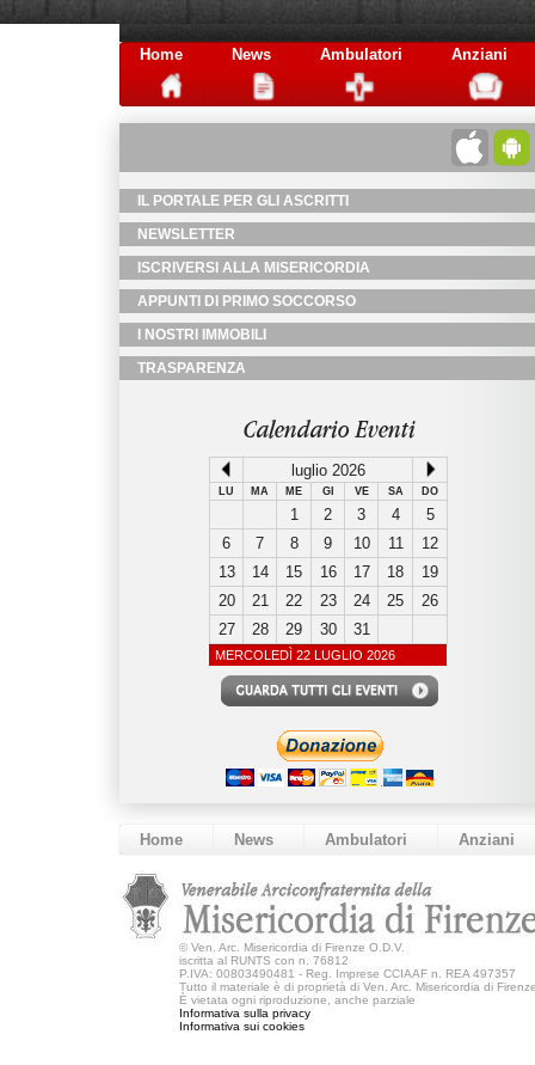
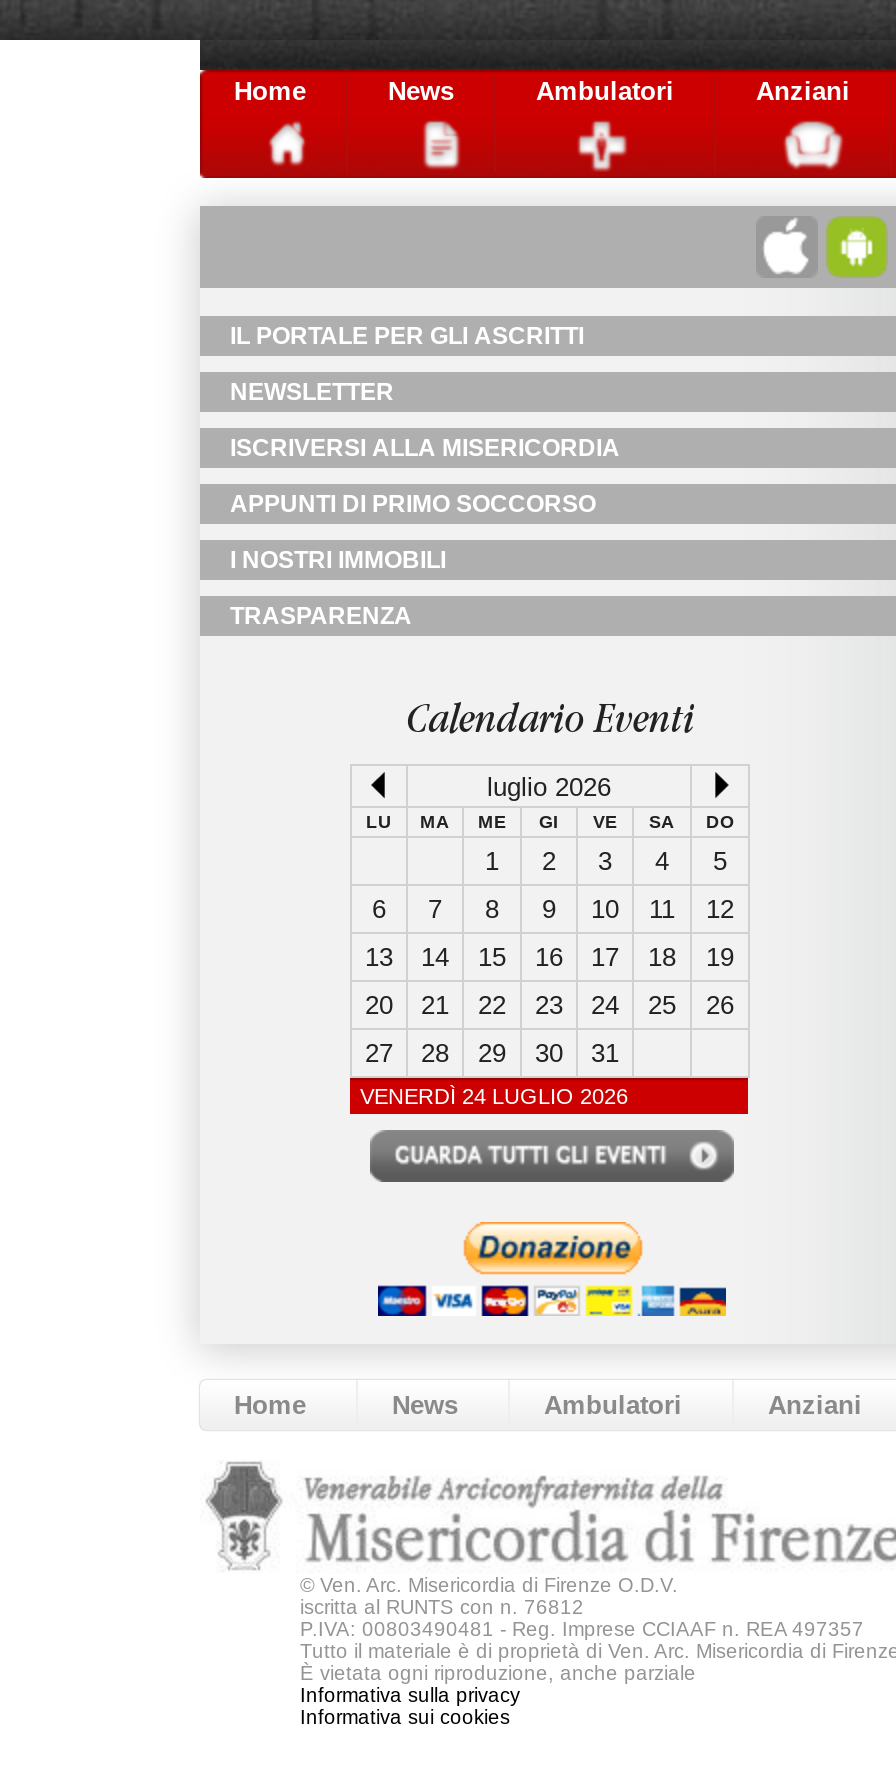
- MERCOLEDÌ 22 LUGLIO 2026
+ VENERDÌ 24 LUGLIO 2026
